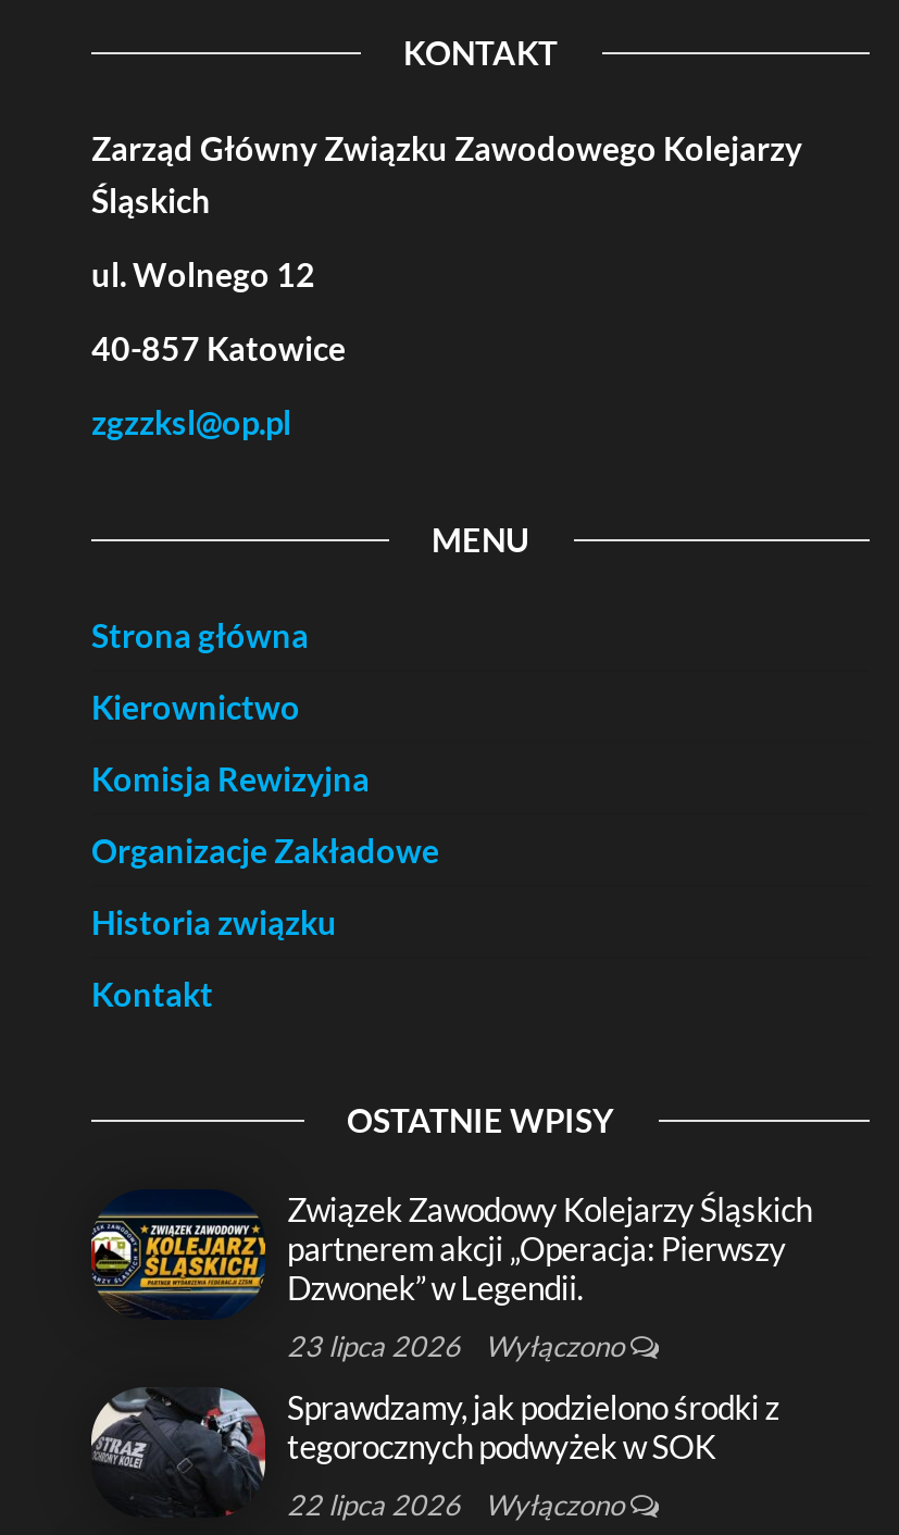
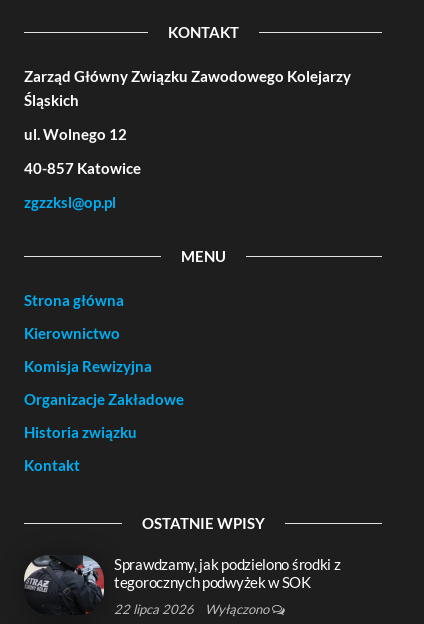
- [image]
- Związek Zawodowy Kolejarzy Śląskich
- partnerem akcji „Operacja: Pierwszy
- Dzwonek” w Legendii.
- 23 lipca 2026 Wyłączono
